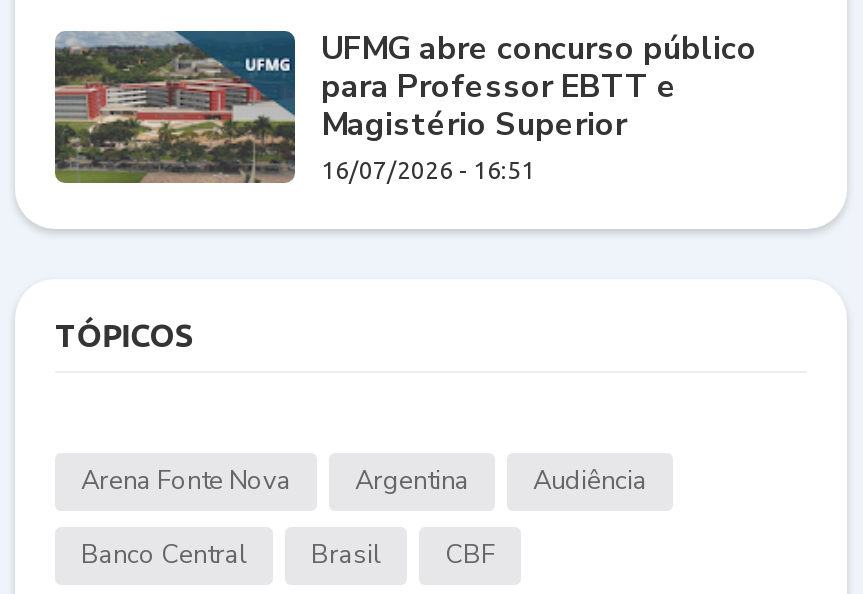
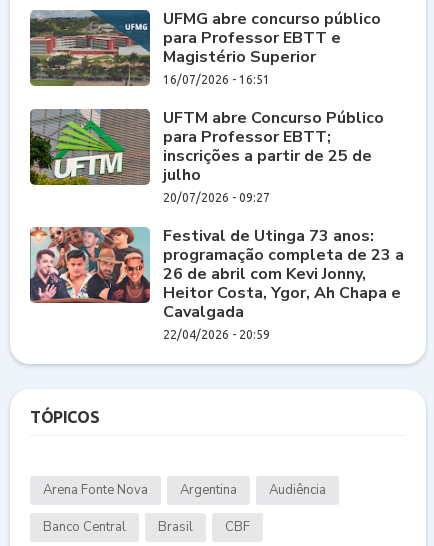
+ [image]
+ UFTM abre Concurso Público
+ para Professor EBTT;
+ inscrições a partir de 25 de
+ julho
+ 20/07/2026 - 09:27
+ Festival de Utinga 73 anos:
+ programação completa de 23 a
+ 26 de abril com Kevi Jonny,
+ Heitor Costa, Ygor, Ah Chapa e
+ Cavalgada
+ 22/04/2026 - 20:59

+ [image]
